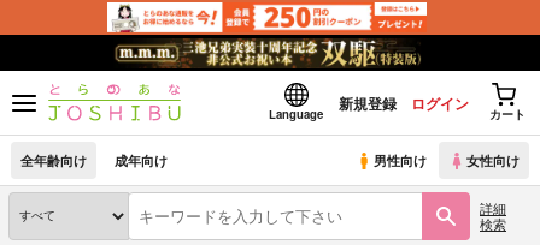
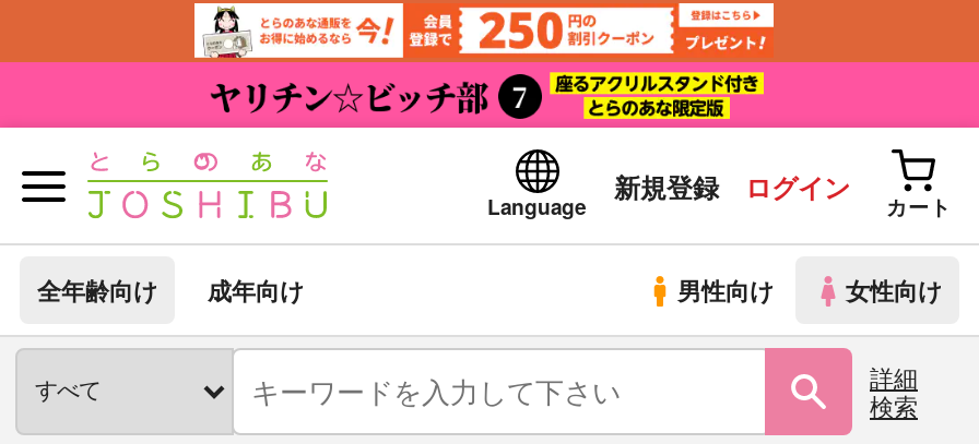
- [image]
+ [image]
